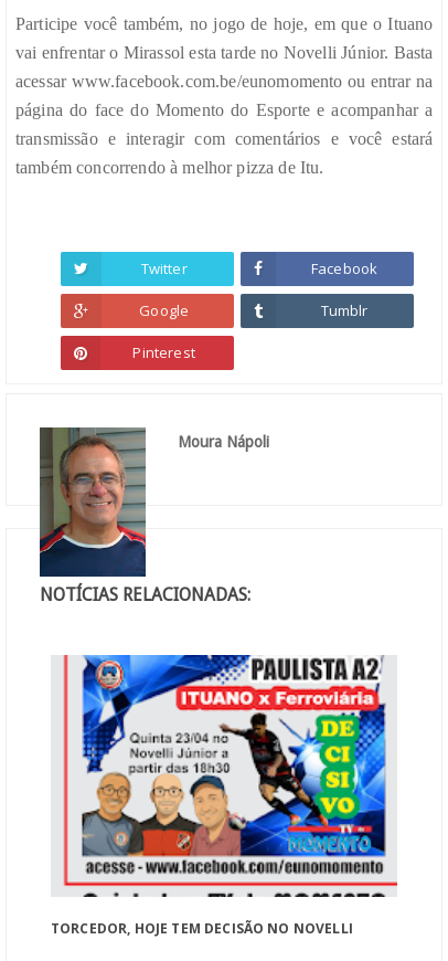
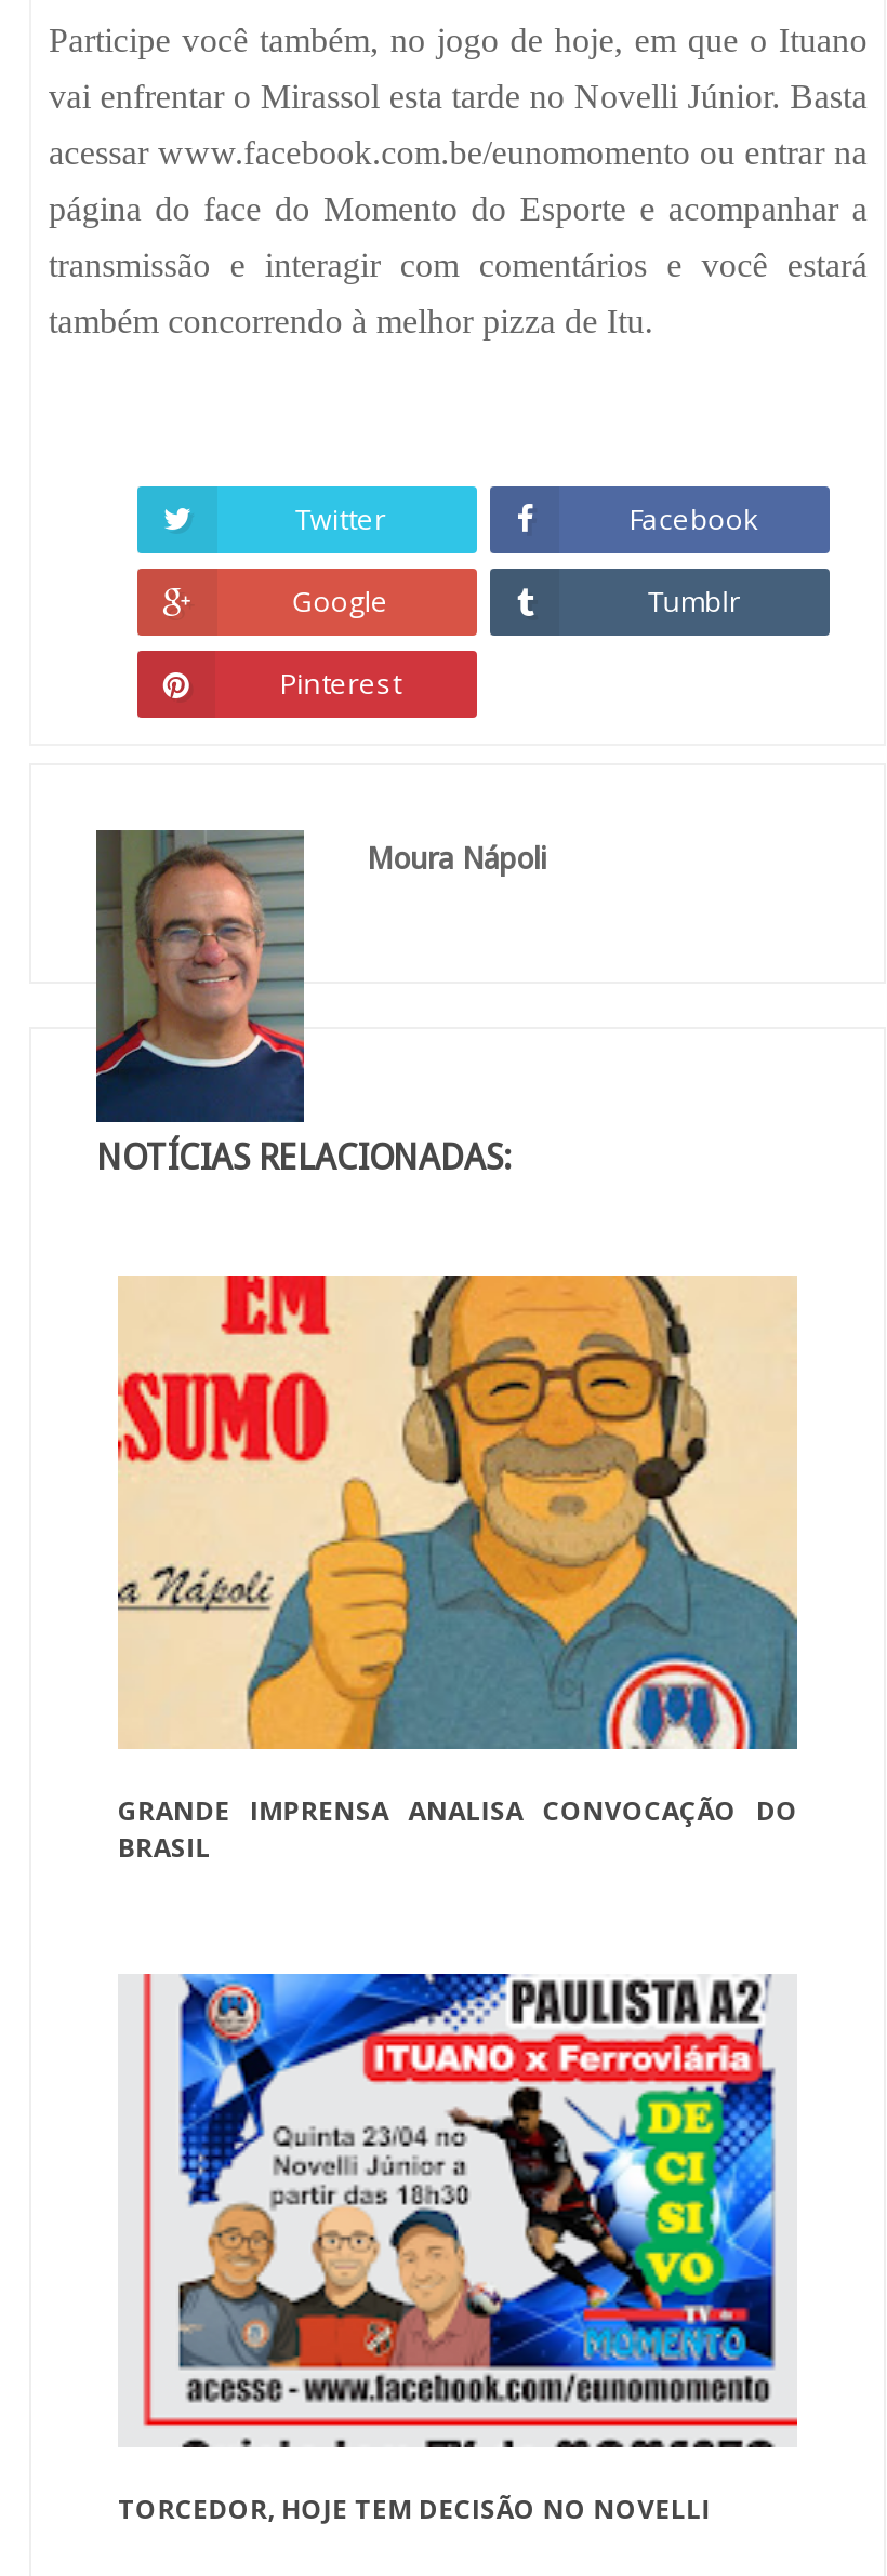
+ [image]
+ GRANDE IMPRENSA ANALISA CONVOCAÇÃO DO
+ BRASIL
